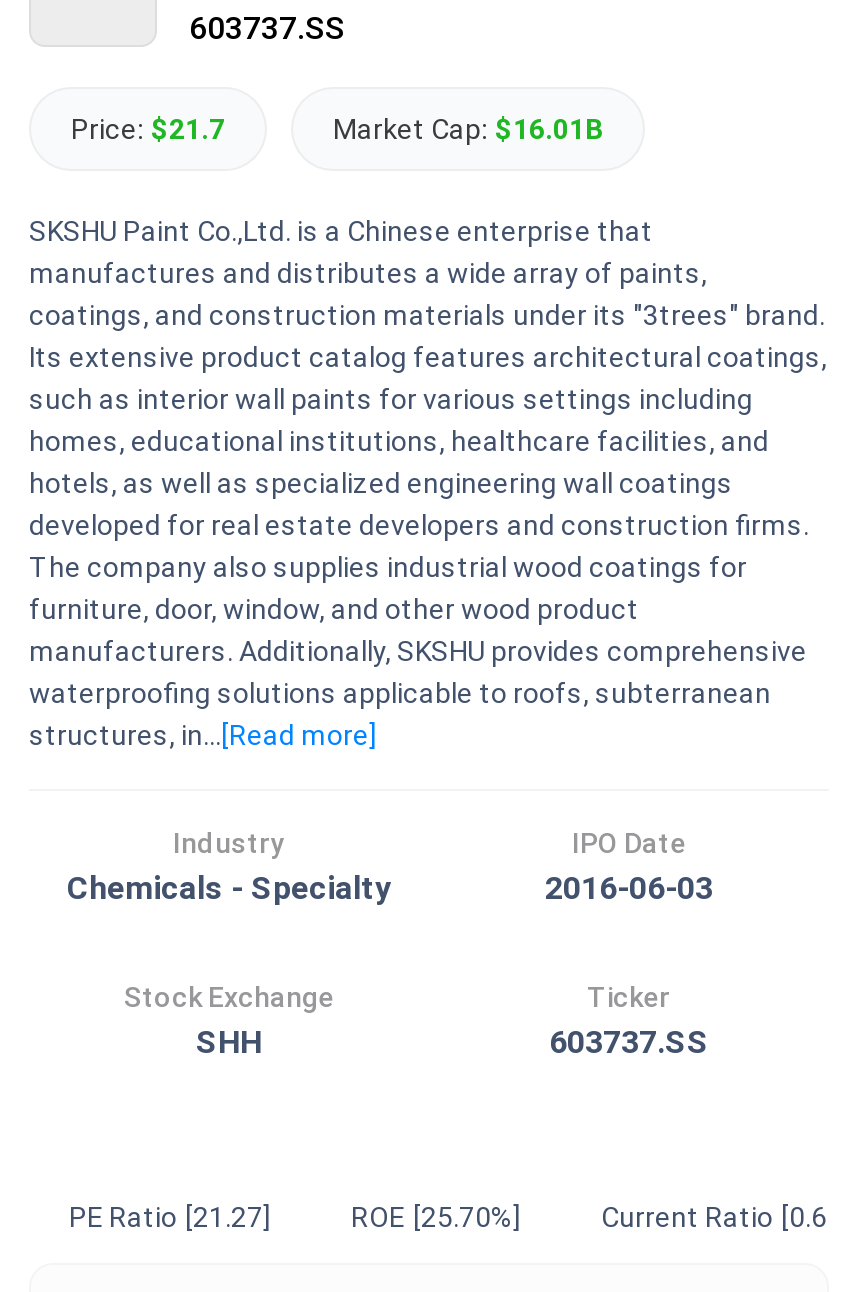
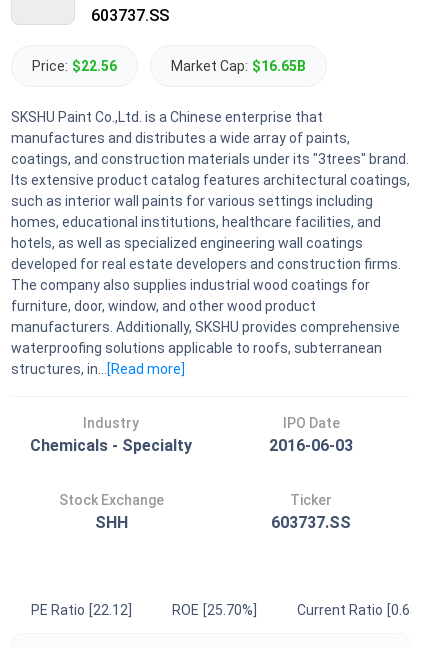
- Price: $21.7
+ Price: $22.56

- Market Cap: $16.01B
+ Market Cap: $16.65B

- PE Ratio [21.27]
+ PE Ratio [22.12]
